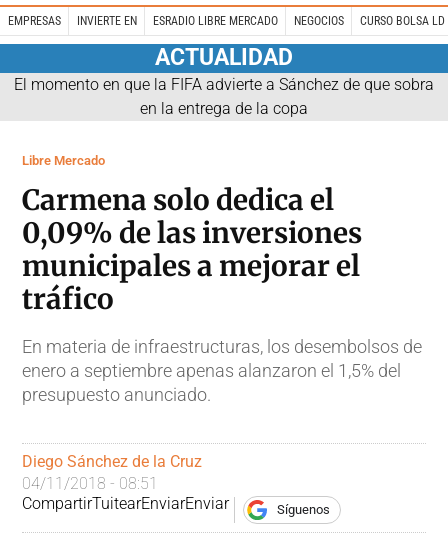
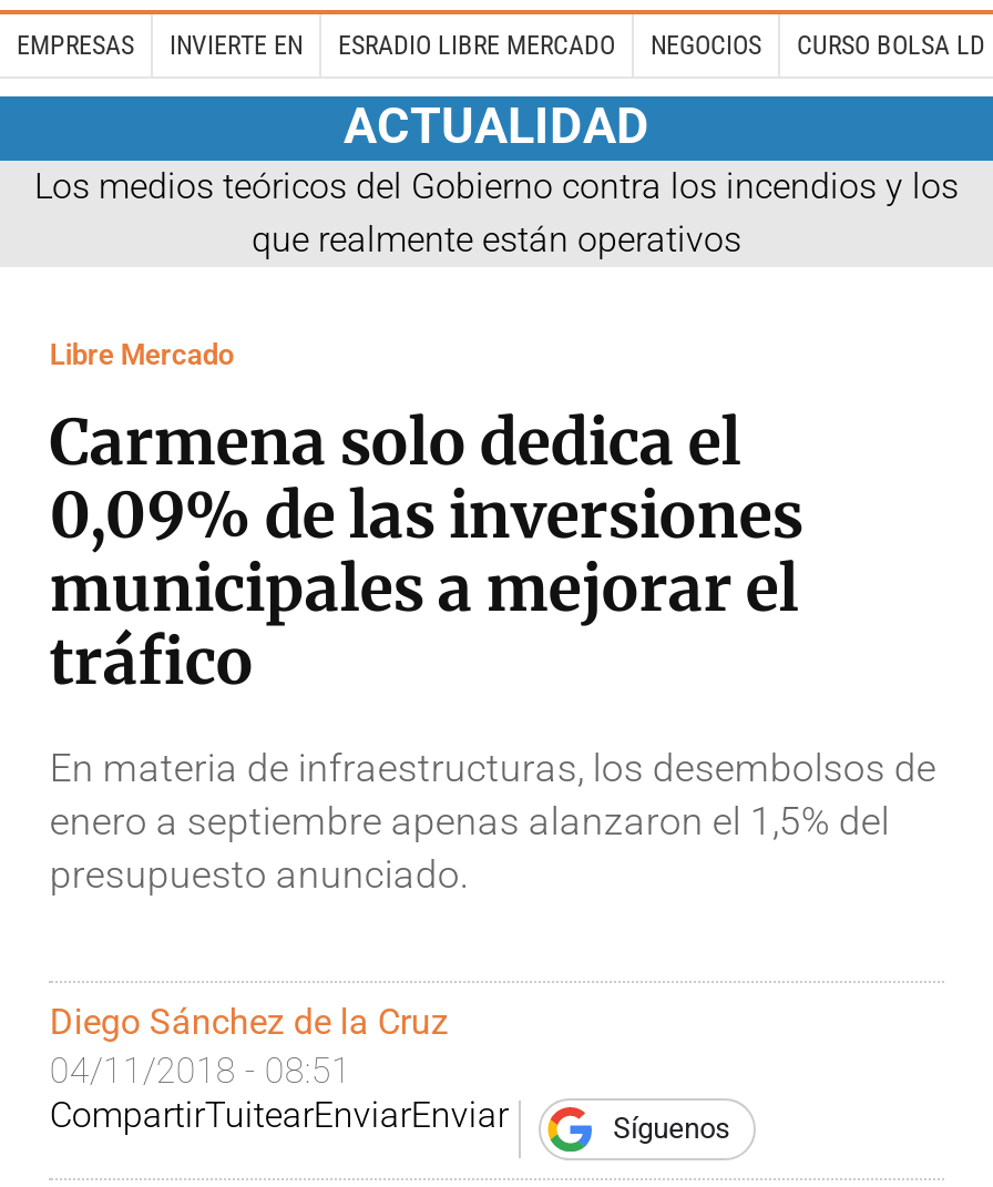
- El momento en que la FIFA advierte a Sánchez de que sobra
- en la entrega de la copa
+ Los medios teóricos del Gobierno contra los incendios y los
+ que realmente están operativos
